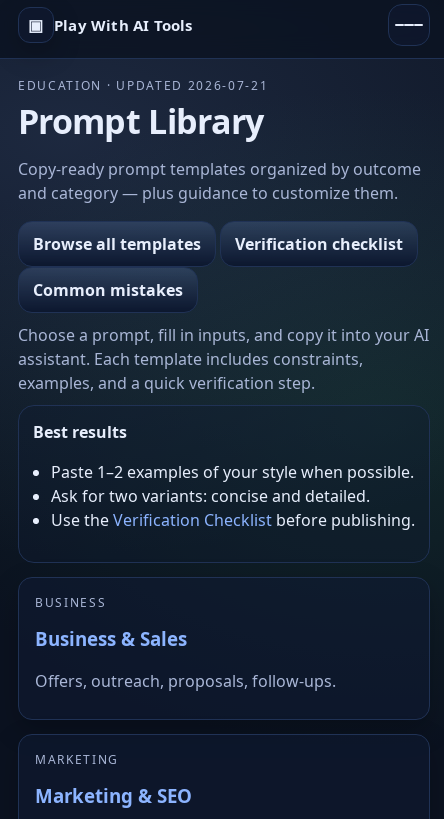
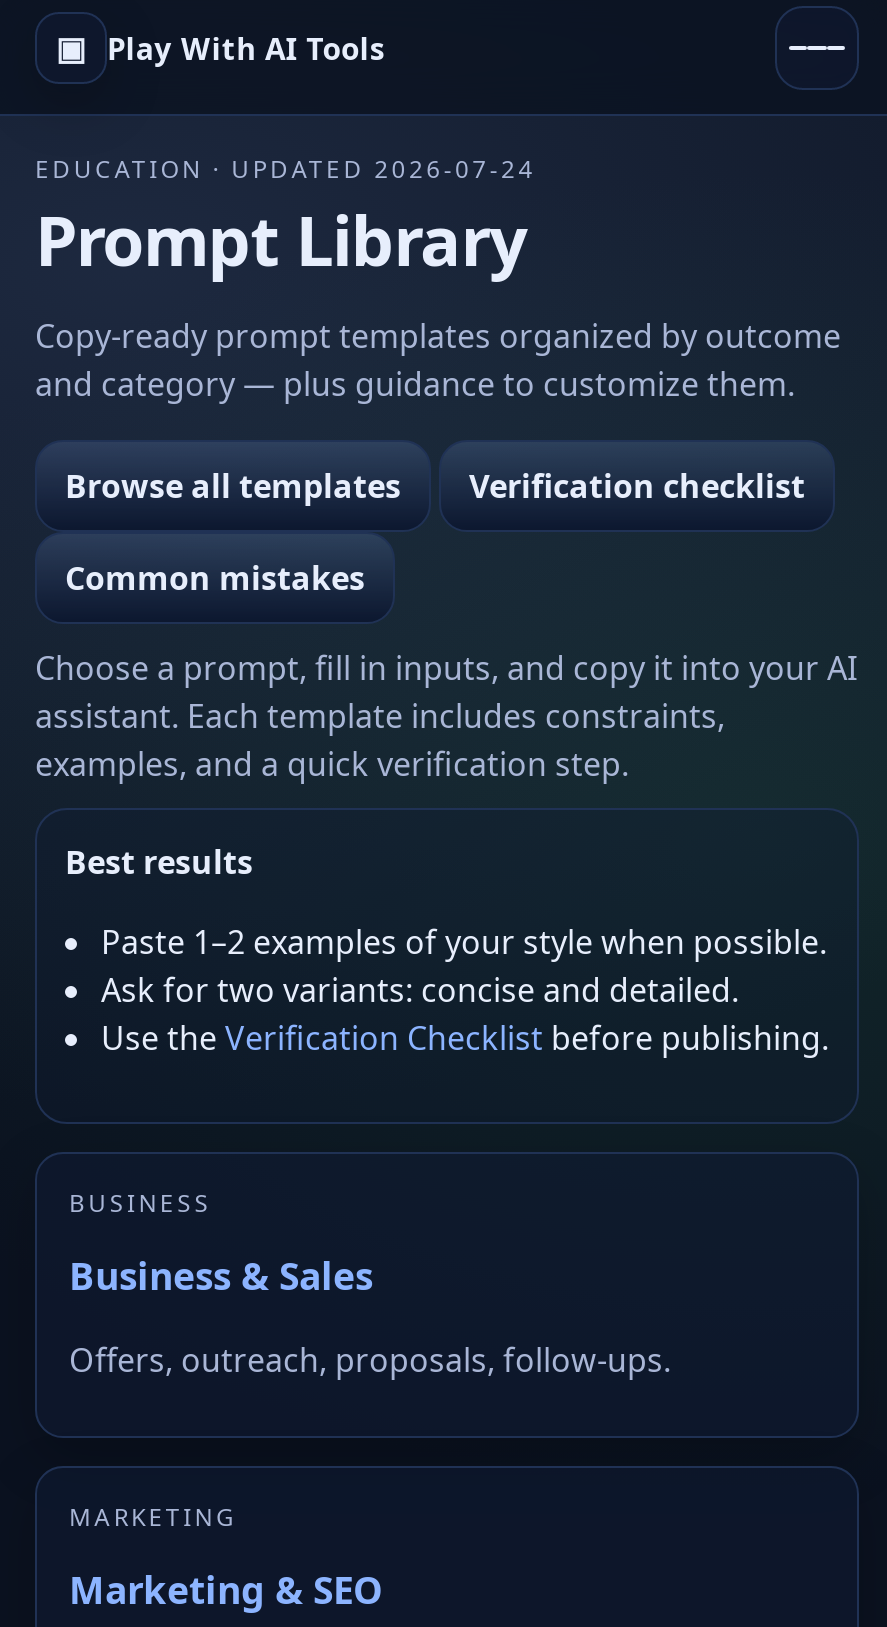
- EDUCATION · UPDATED 2026-07-21
+ EDUCATION · UPDATED 2026-07-24
